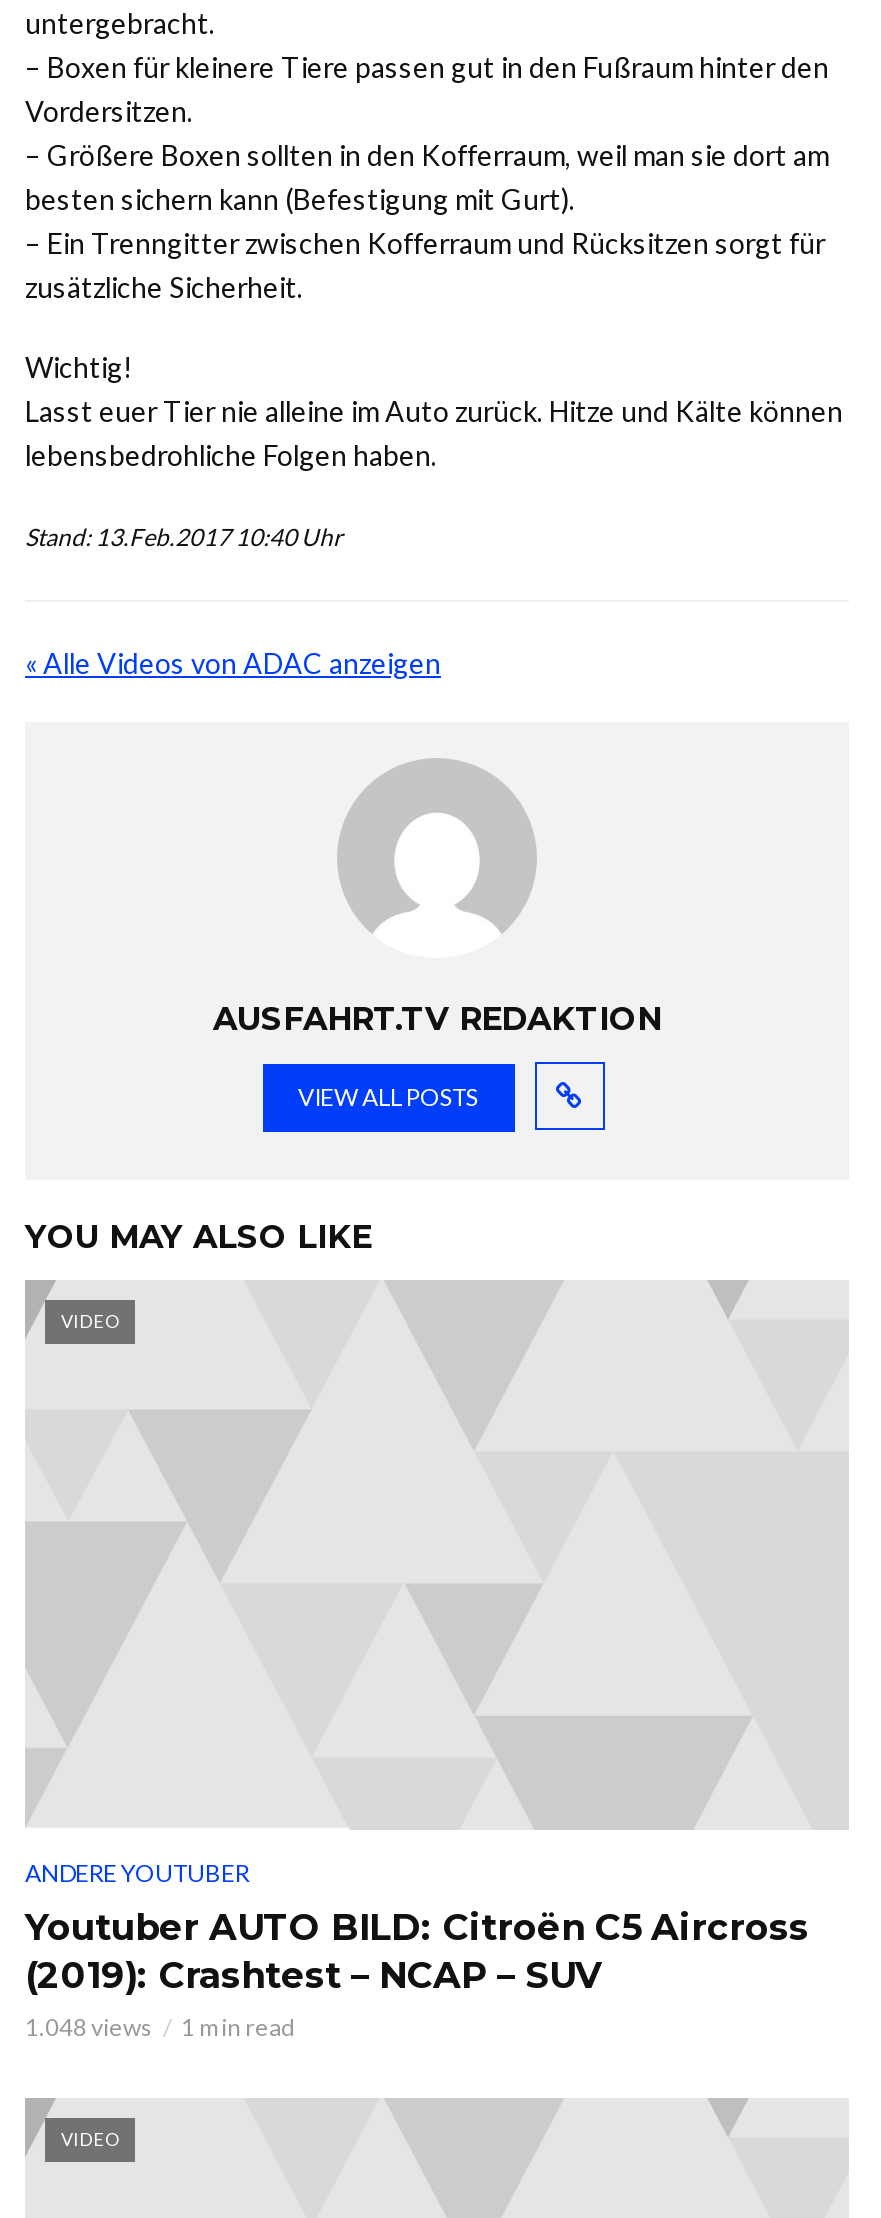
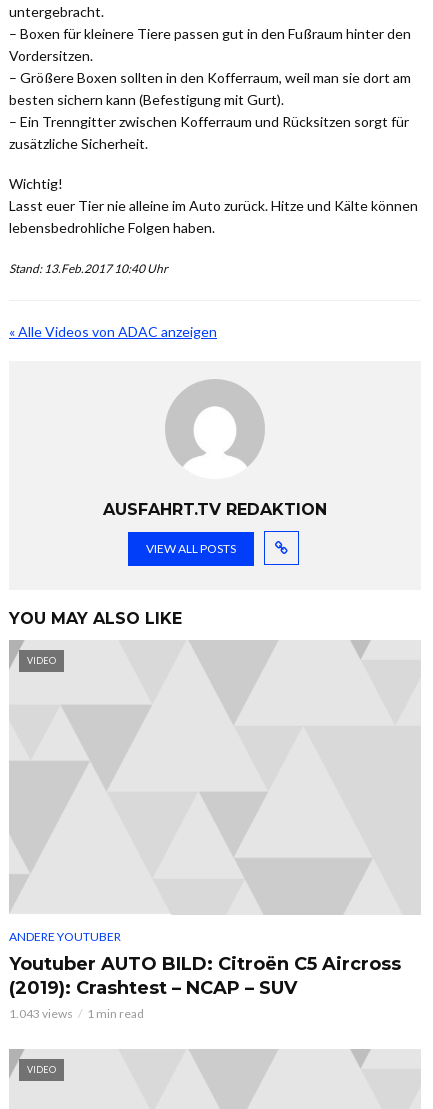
- 1.048 views 1 min read
+ 1.043 views 1 min read
